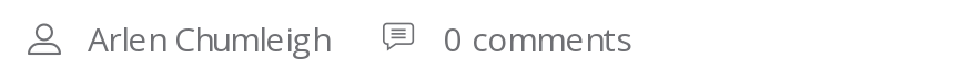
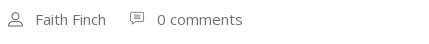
- Arlen Chumleigh
+ Faith Finch
